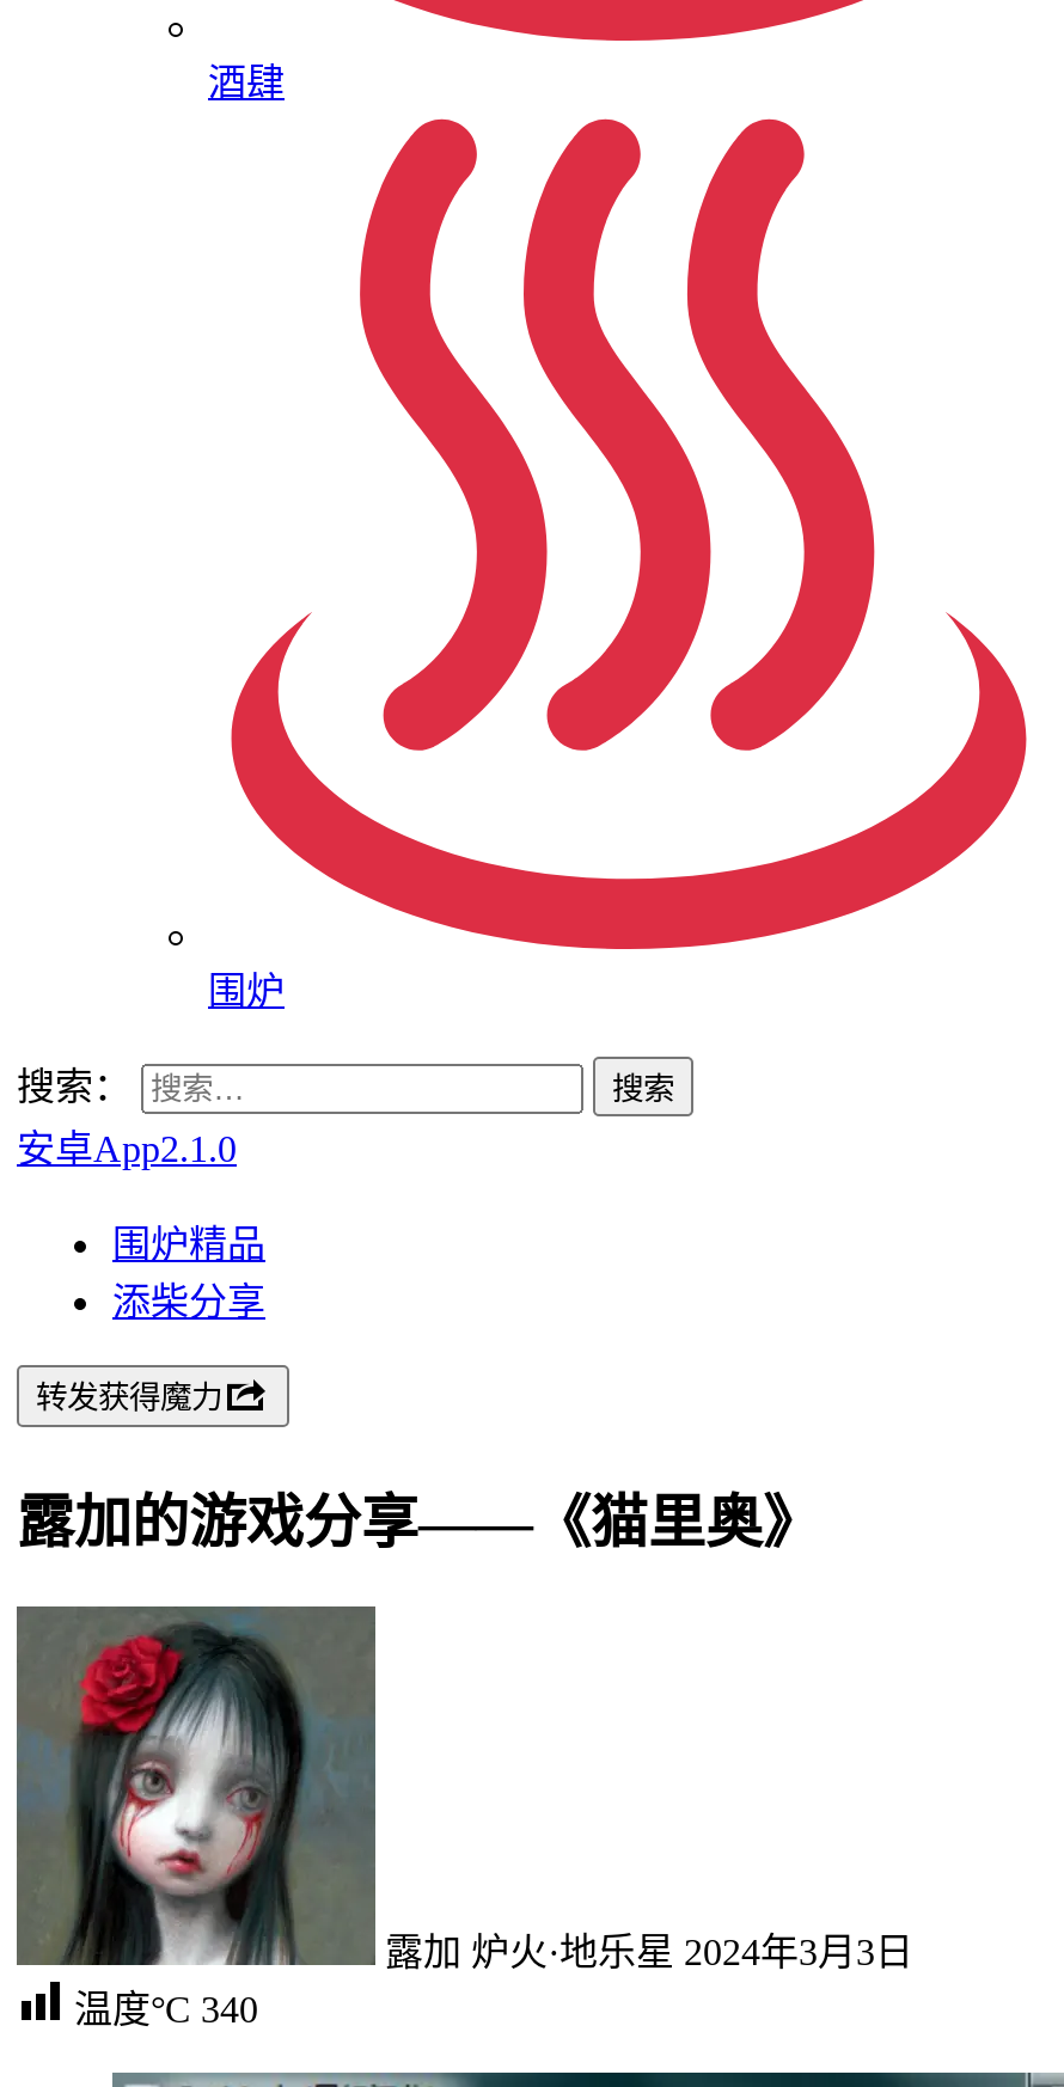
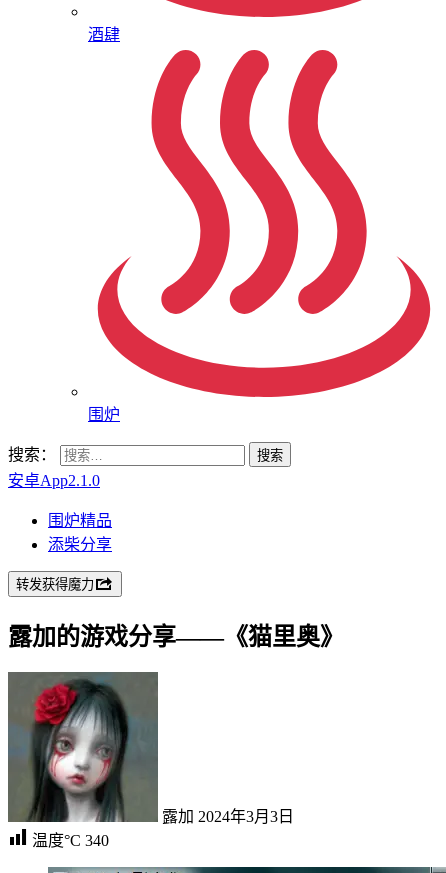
- 露加炉火·地乐星 2024年3月3日
+ 露加2024年3月3日
